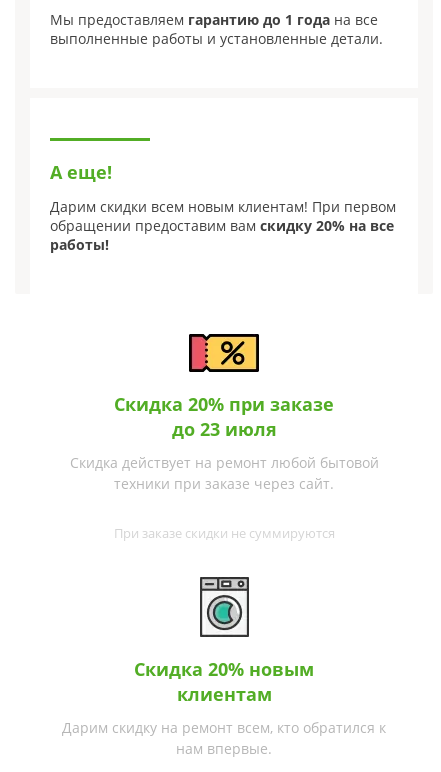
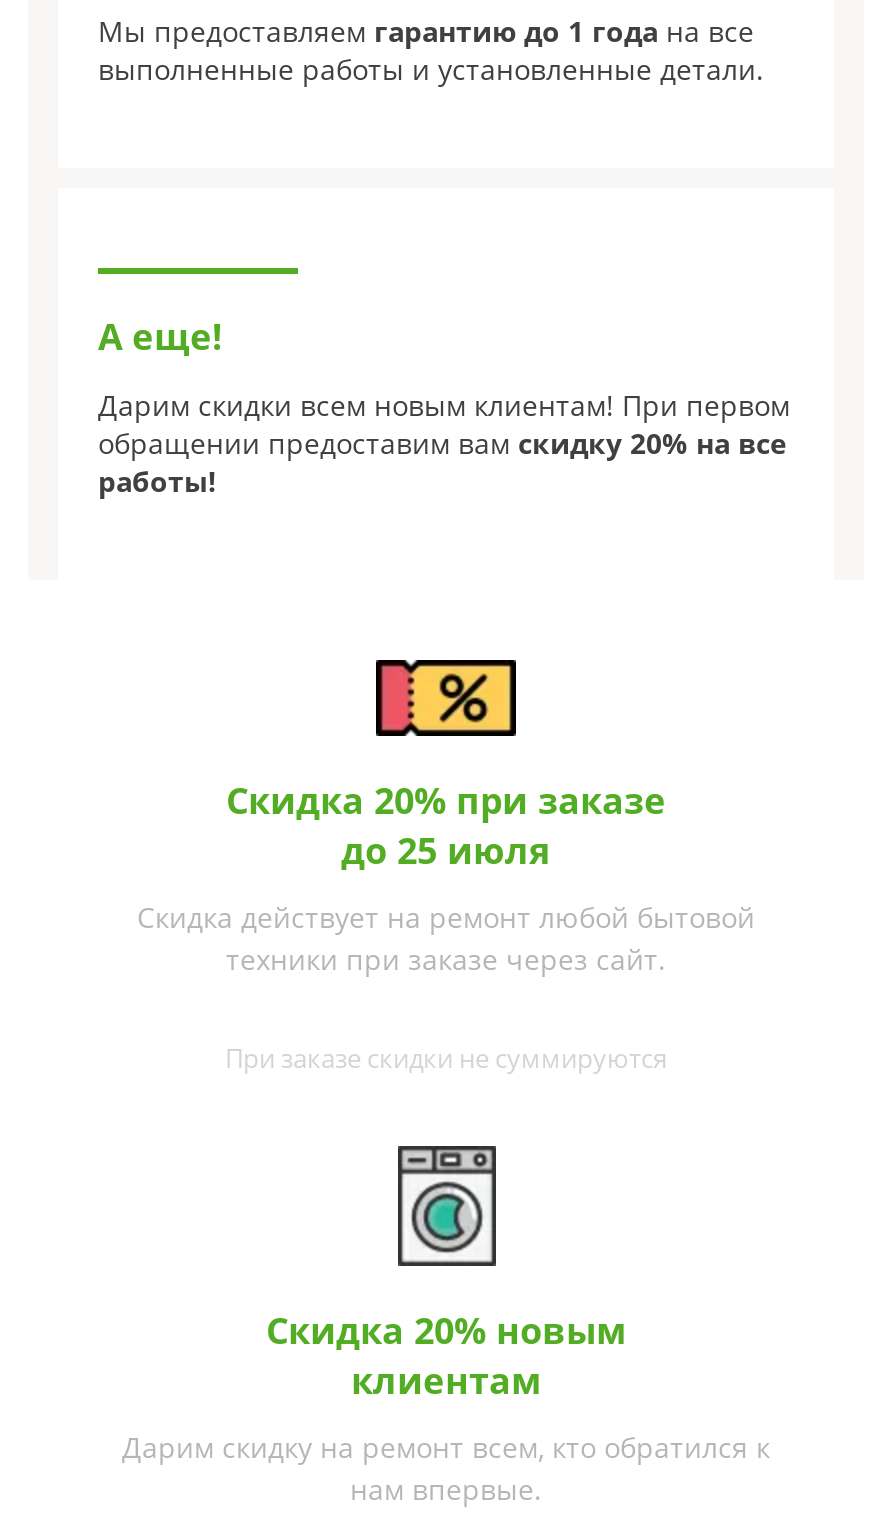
- до 23 июля
+ до 25 июля
